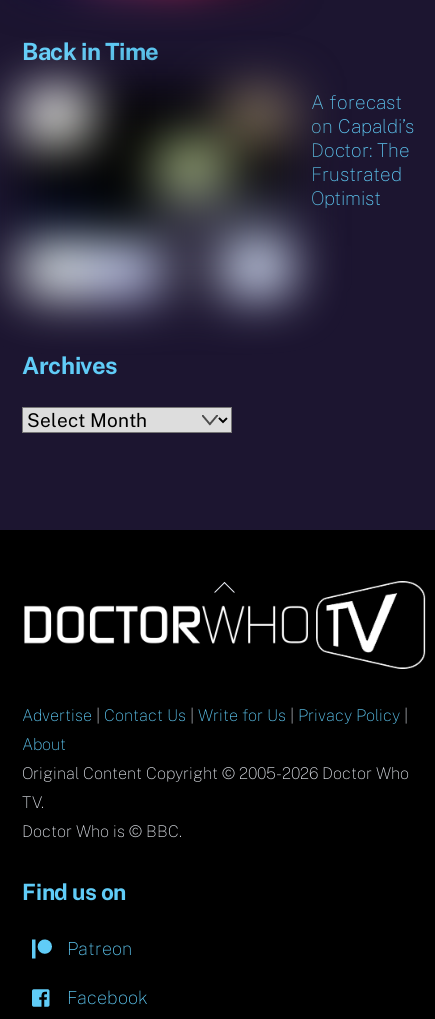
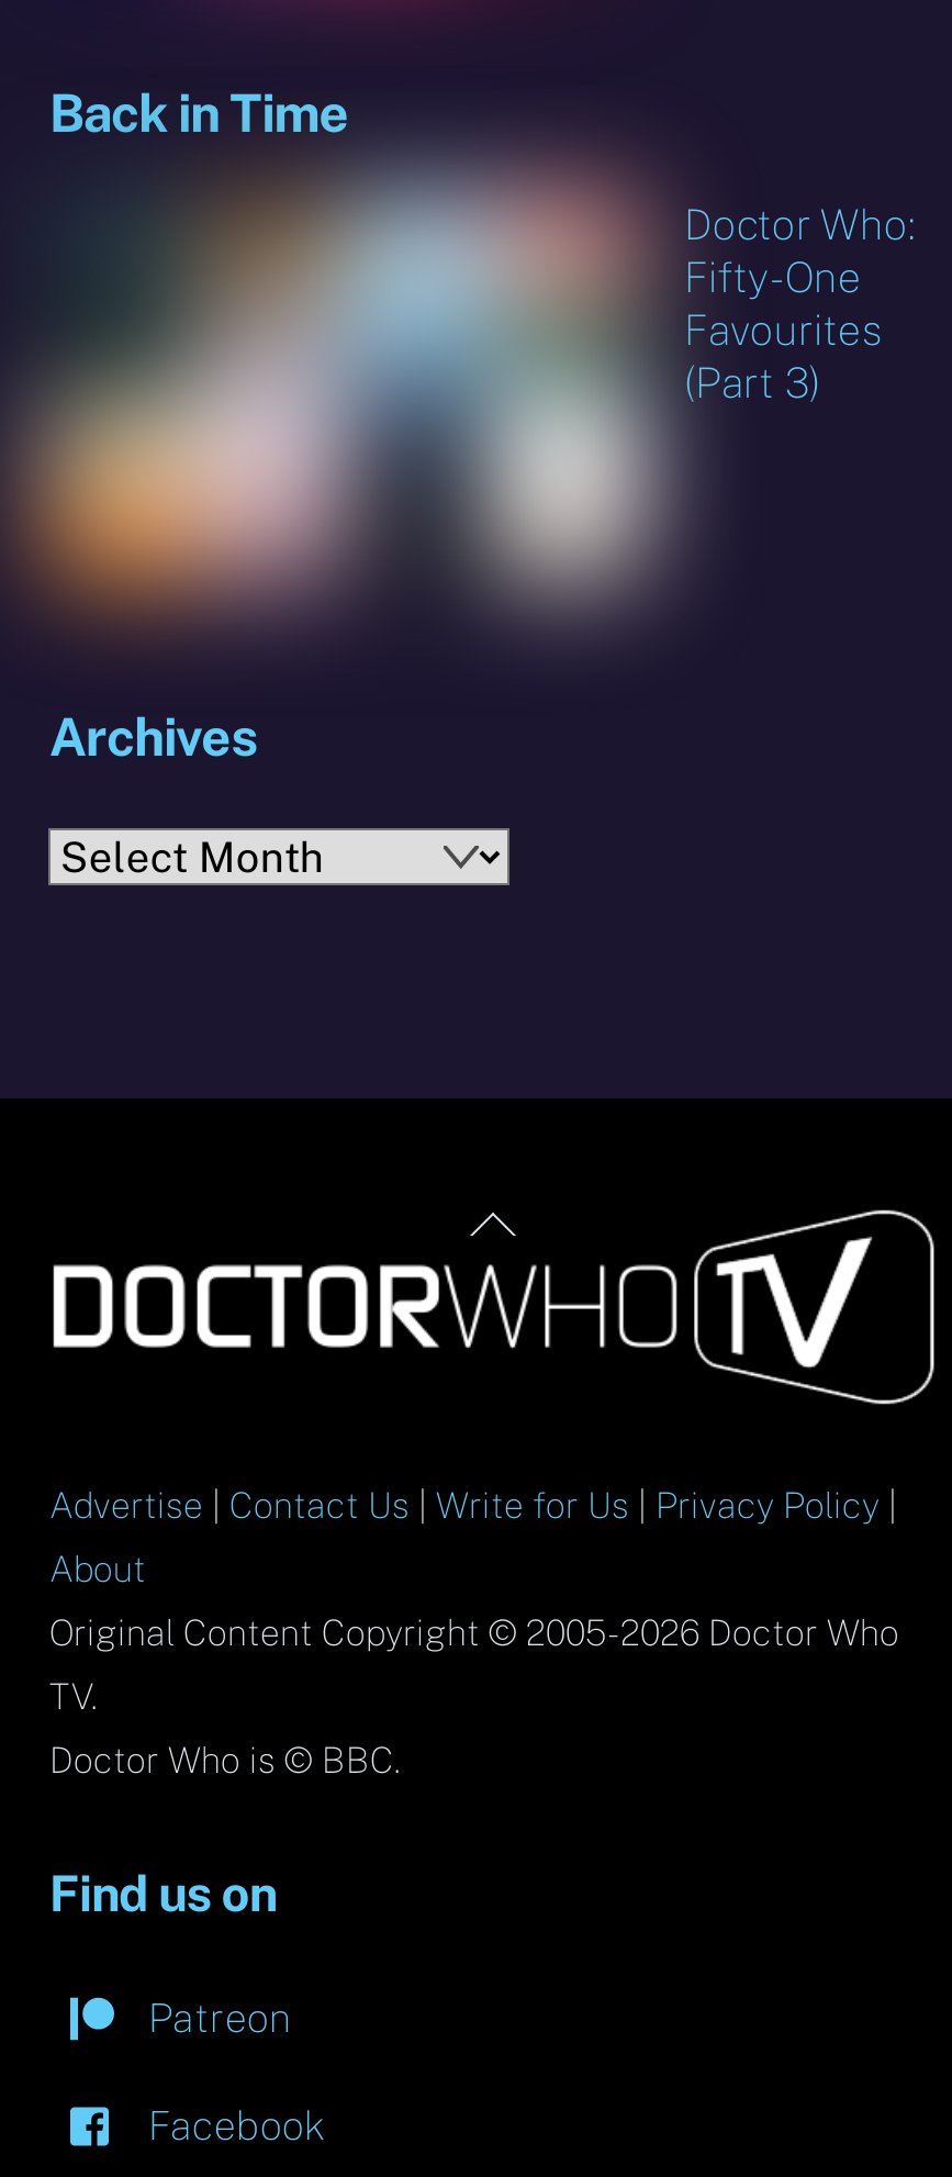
- [image]
- A forecast
- on Capaldi’s
- Doctor: The
- Frustrated
- Optimist
+ [image]
+ Doctor Who:
+ Fifty-One
+ Favourites
+ (Part 3)
